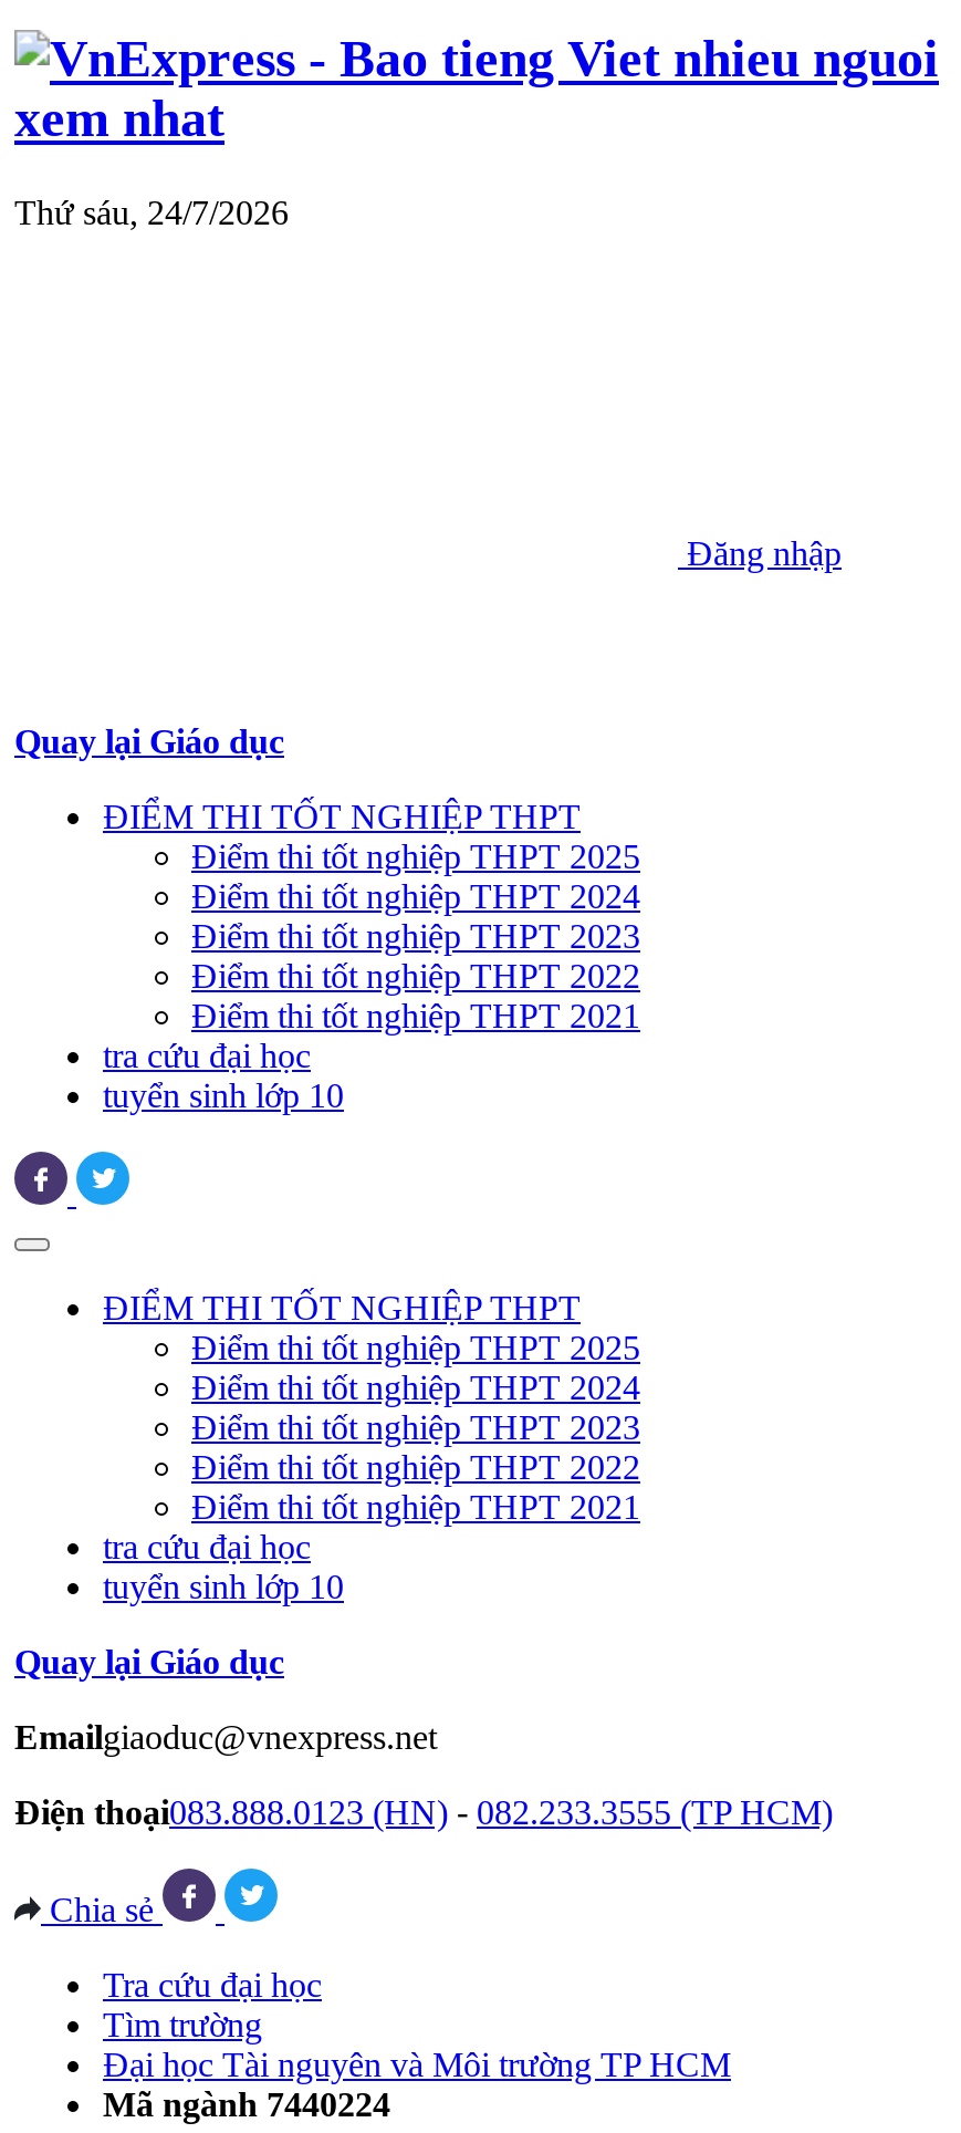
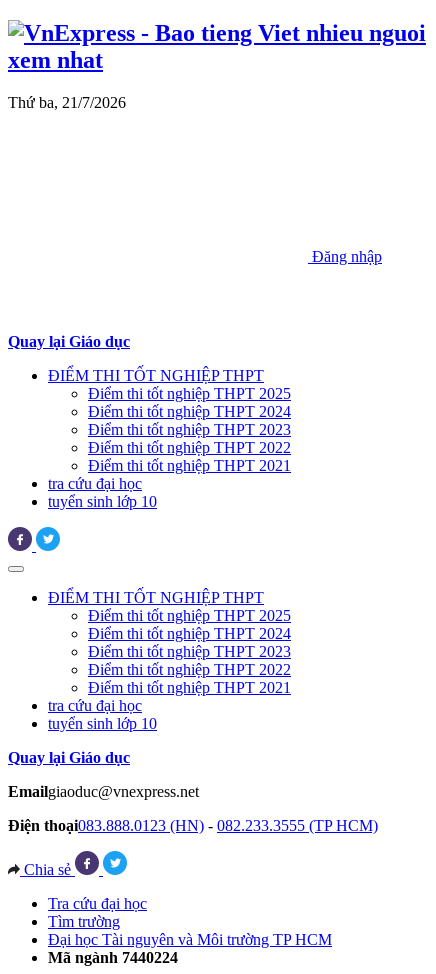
- Thứ sáu, 24/7/2026
+ Thứ ba, 21/7/2026
